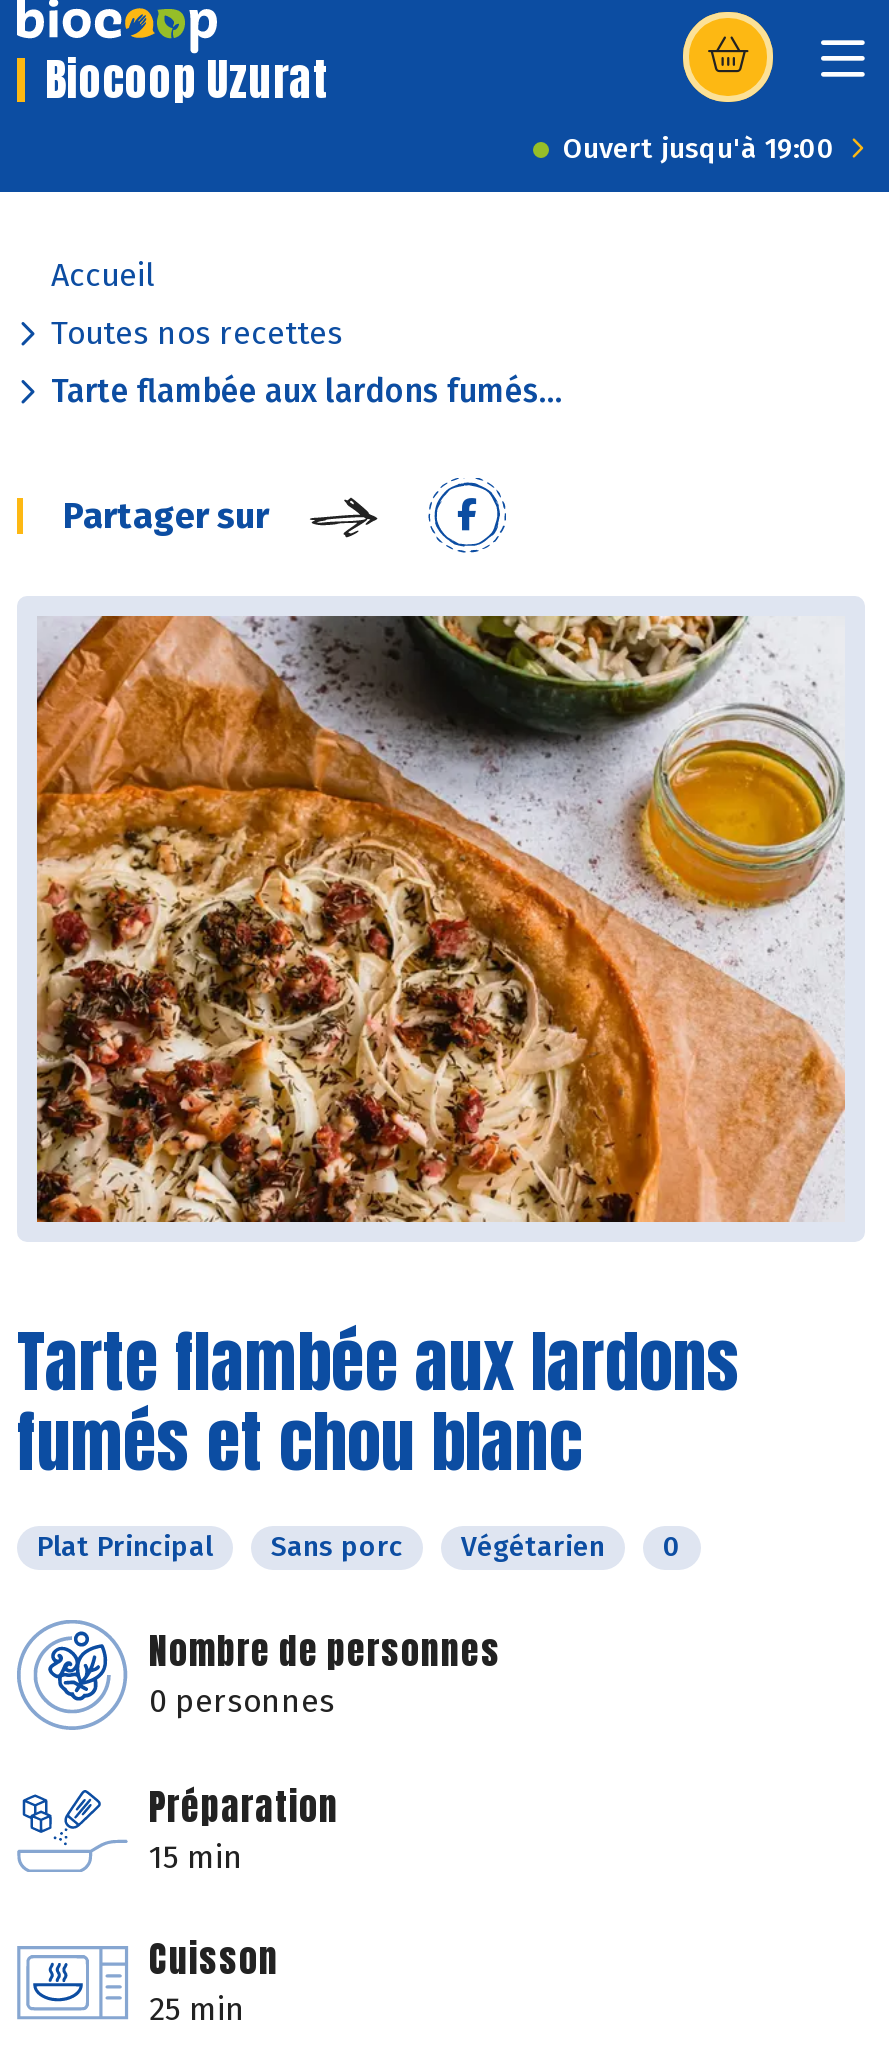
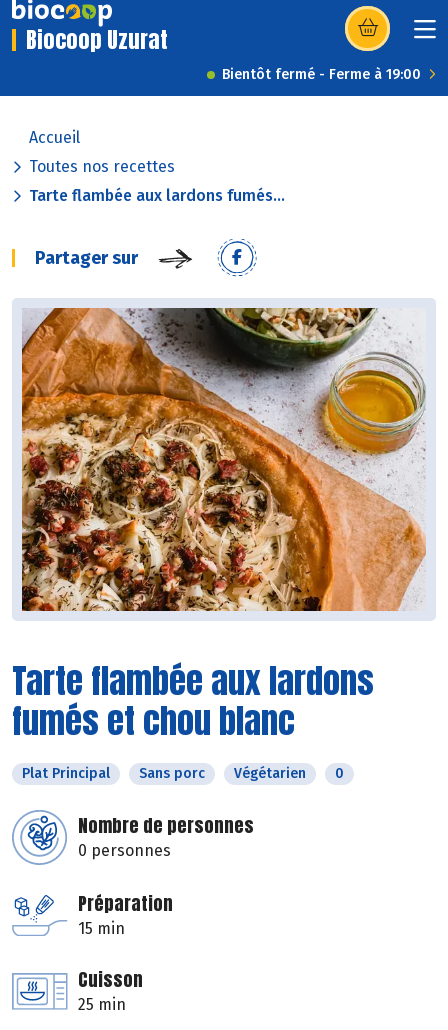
- Ouvert jusqu'à 19:00
+ Bientôt fermé - Ferme à 19:00
